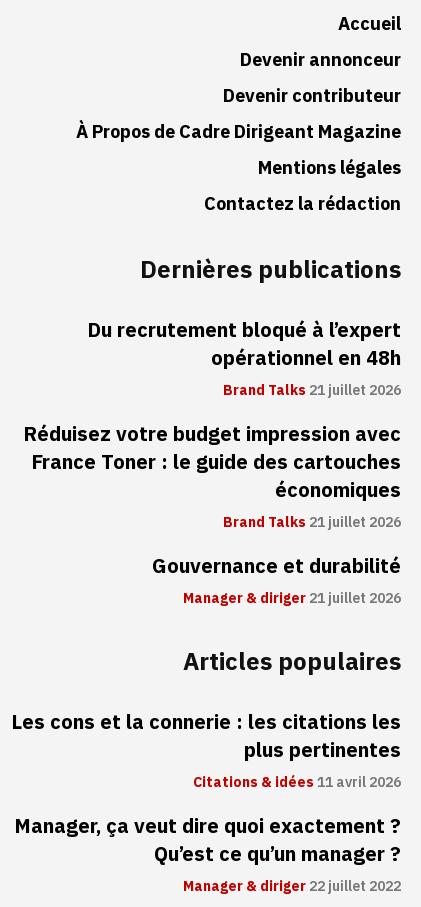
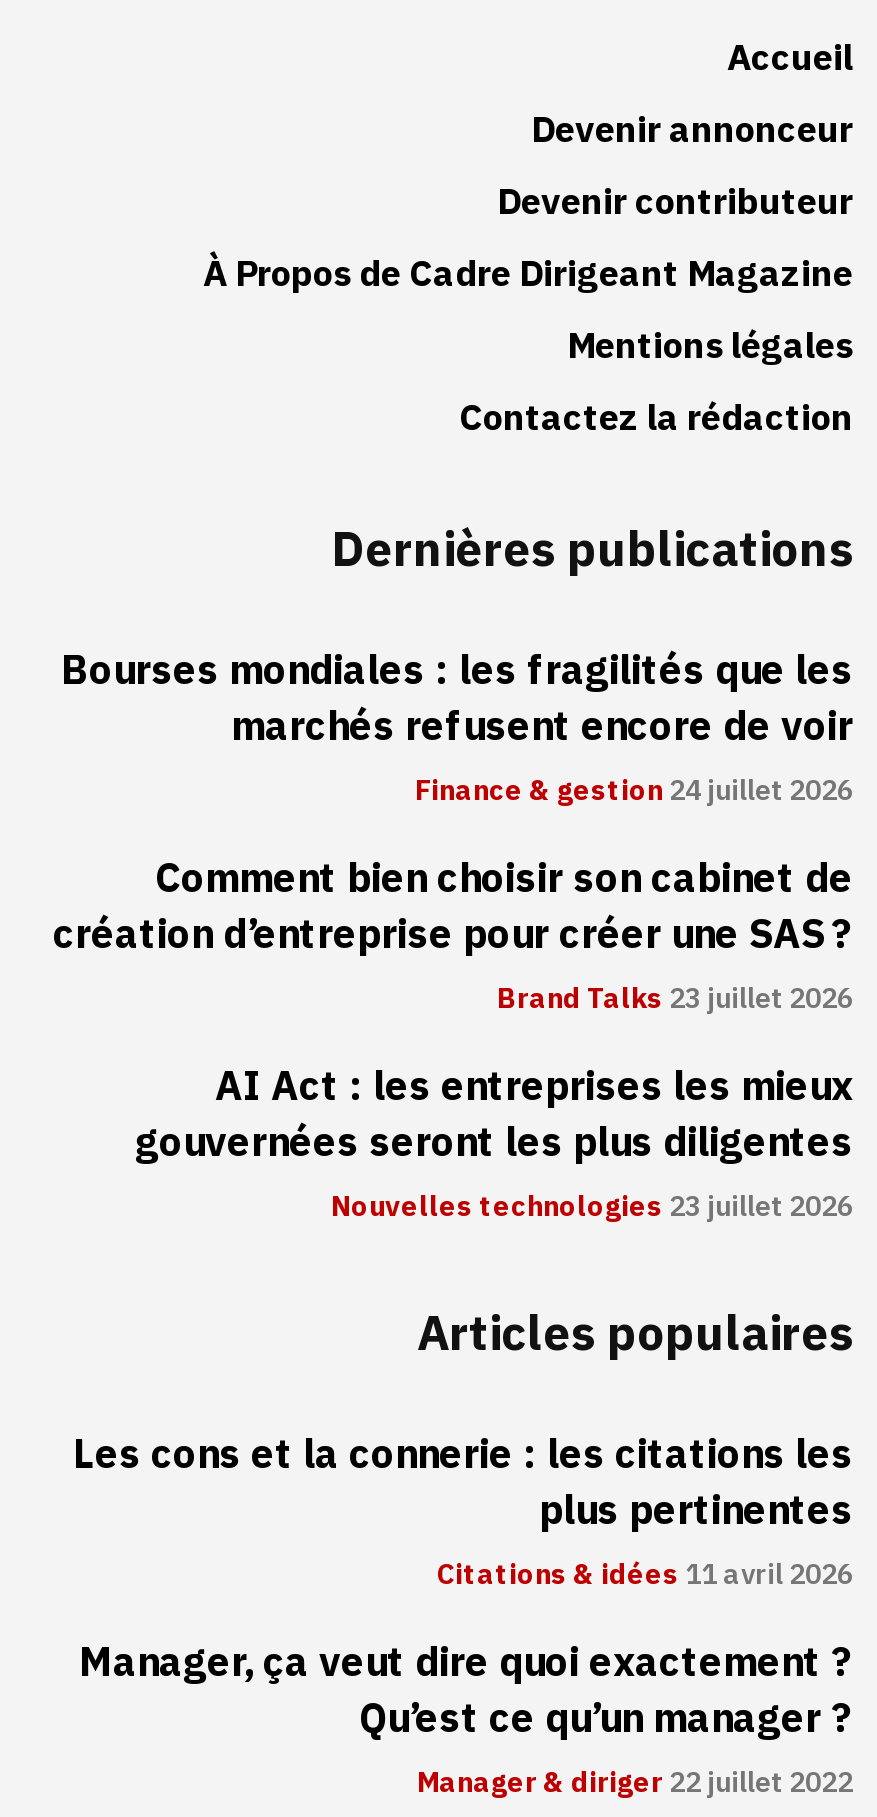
- Du recrutement bloqué à l’expert
- opérationnel en 48h
- Brand Talks 21 juillet 2026
+ Bourses mondiales : les fragilités que les
+ marchés refusent encore de voir
+ Finance & gestion 24 juillet 2026

- Réduisez votre budget impression avec
- France Toner : le guide des cartouches
- économiques
- Brand Talks 21 juillet 2026
+ Comment bien choisir son cabinet de
+ création d’entreprise pour créer une SAS ?
+ Brand Talks 23 juillet 2026

- Gouvernance et durabilité
- Manager & diriger 21 juillet 2026
+ AI Act : les entreprises les mieux
+ gouvernées seront les plus diligentes
+ Nouvelles technologies 23 juillet 2026
